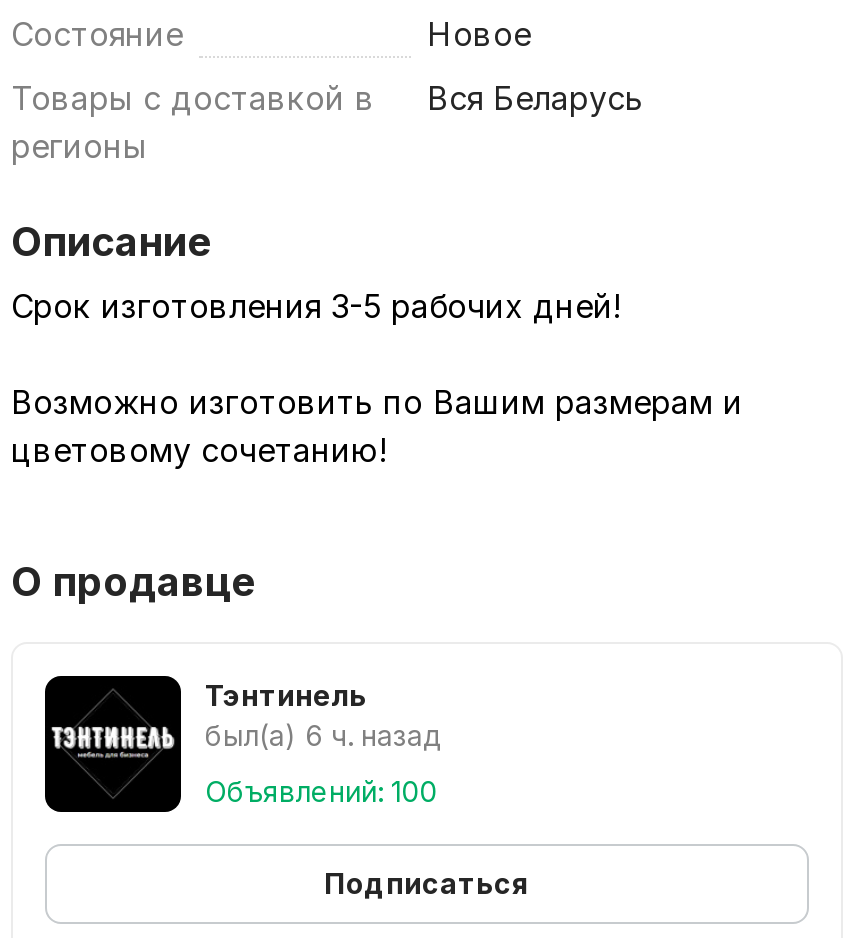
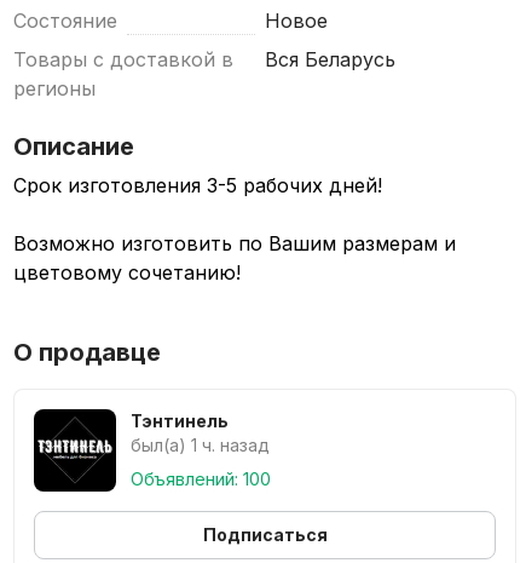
- был(а) 6 ч. назад
+ был(а) 1 ч. назад
